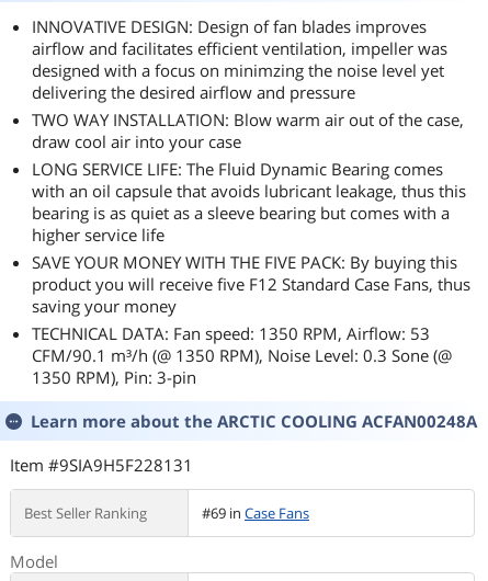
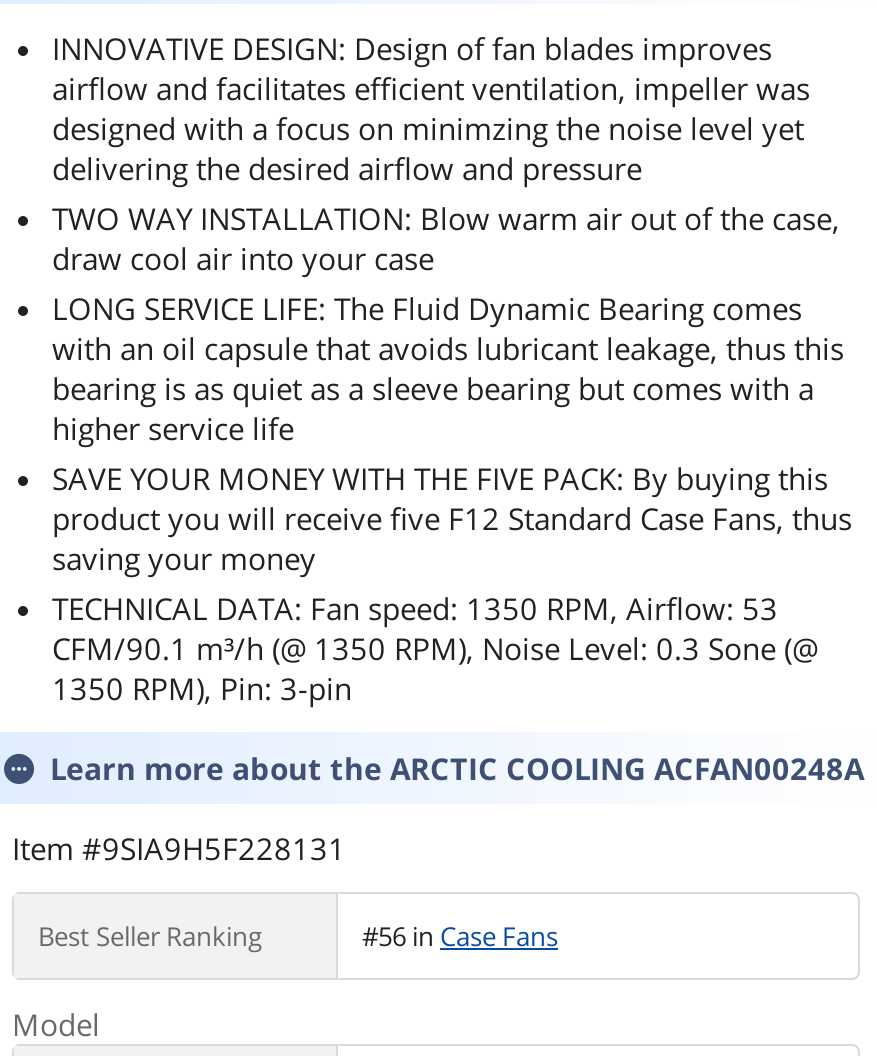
- #69 in Case Fans
+ #56 in Case Fans
